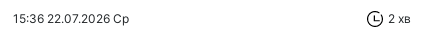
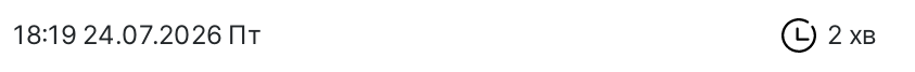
- 15:36 22.07.2026 Ср
+ 18:19 24.07.2026 Пт
